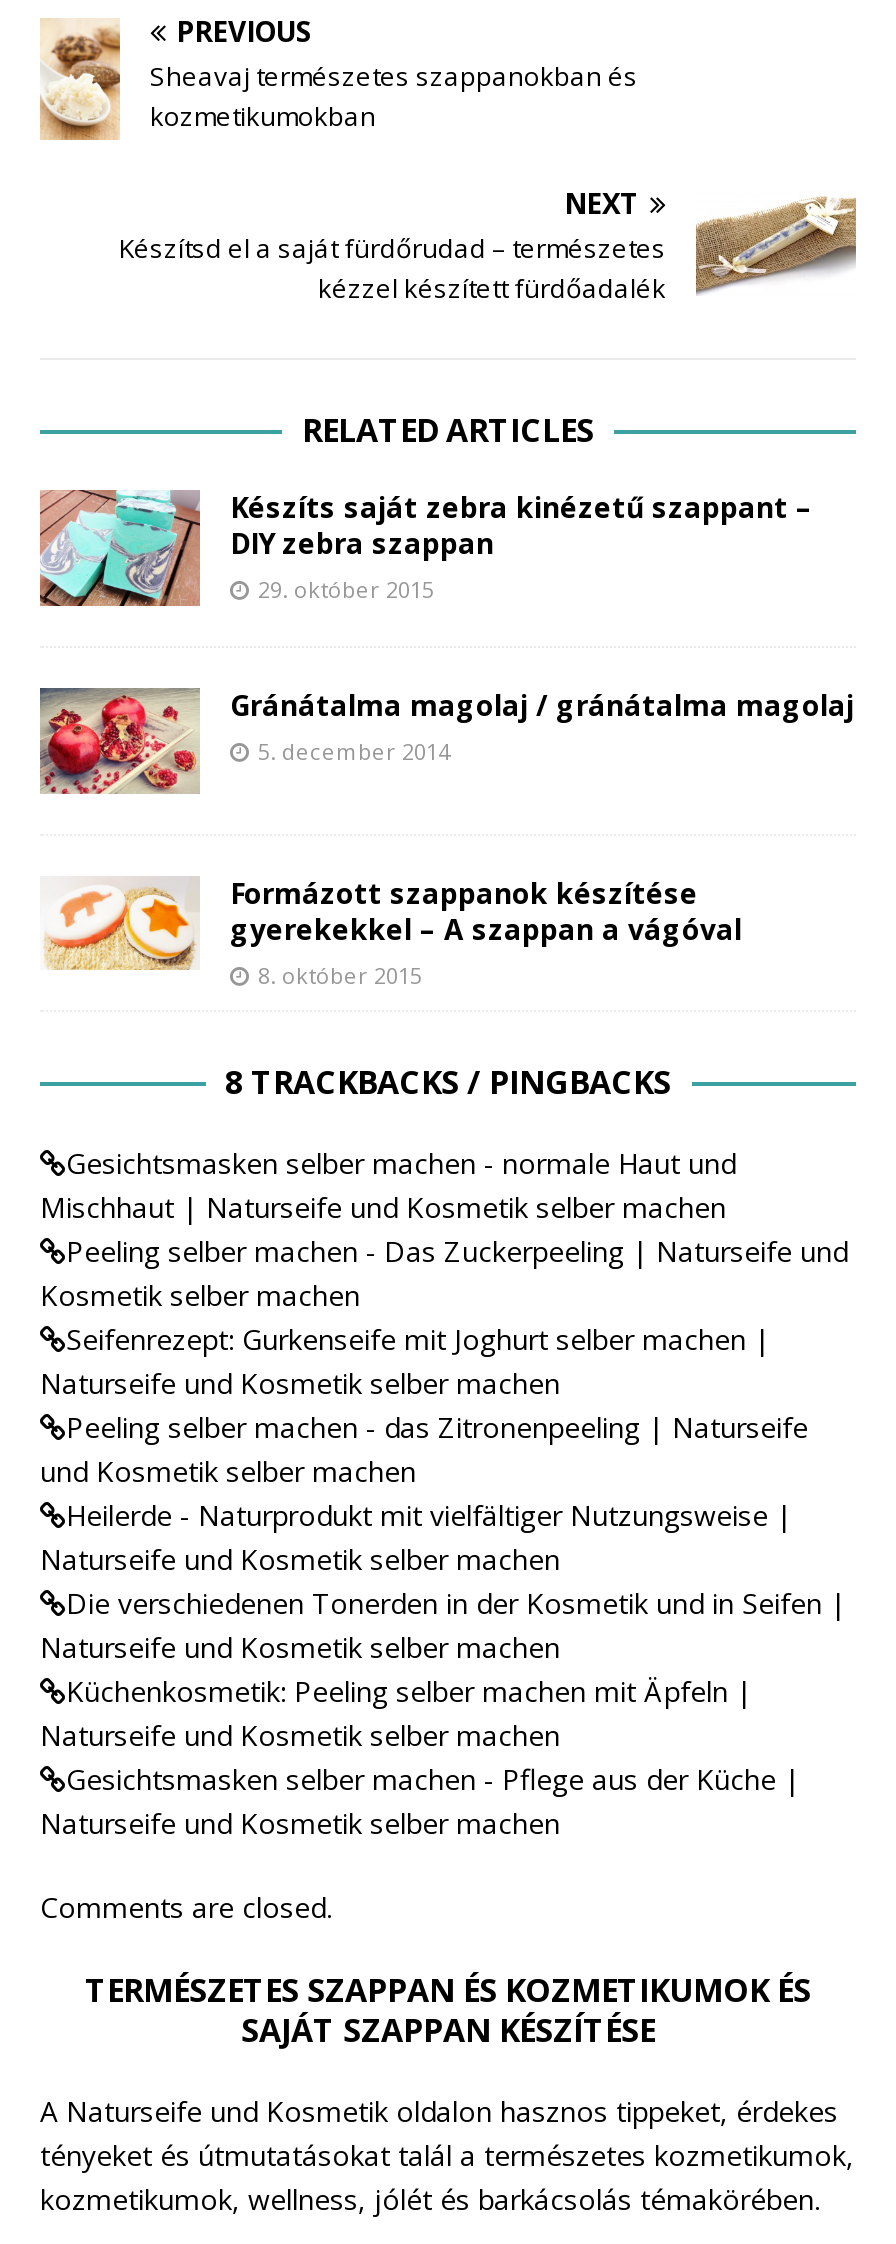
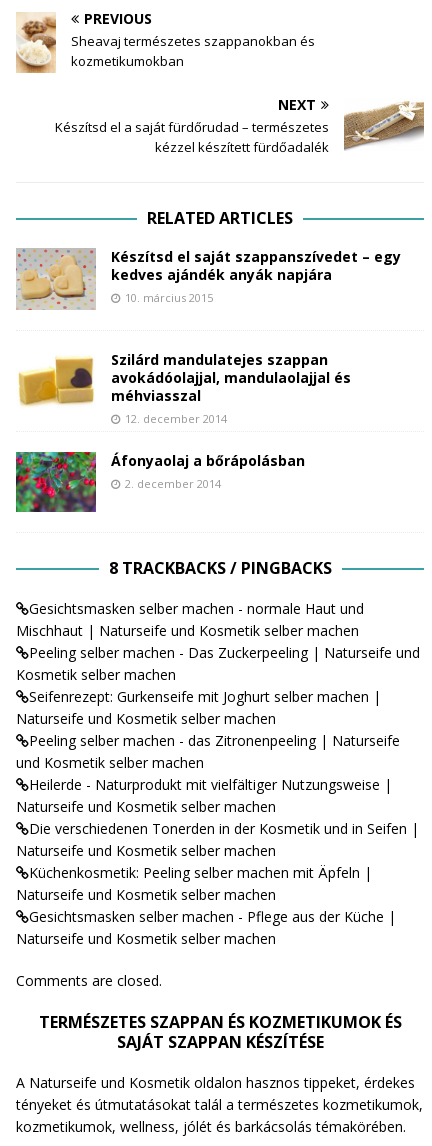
- [image]
- Készíts saját zebra kinézetű szappant –
- DIY zebra szappan
- 29. október 2015
+ [image]
+ Készítsd el saját szappanszívedet – egy
+ kedves ajándék anyák napjára
+ 10. március 2015

- [image]
- Gránátalma magolaj / gránátalma magolaj
- 5. december 2014
+ [image]
+ Szilárd mandulatejes szappan
+ avokádóolajjal, mandulaolajjal és
+ méhviasszal
+ 12. december 2014

- [image]
- Formázott szappanok készítése
- gyerekekkel – A szappan a vágóval
- 8. október 2015
+ [image]
+ Áfonyaolaj a bőrápolásban
+ 2. december 2014
